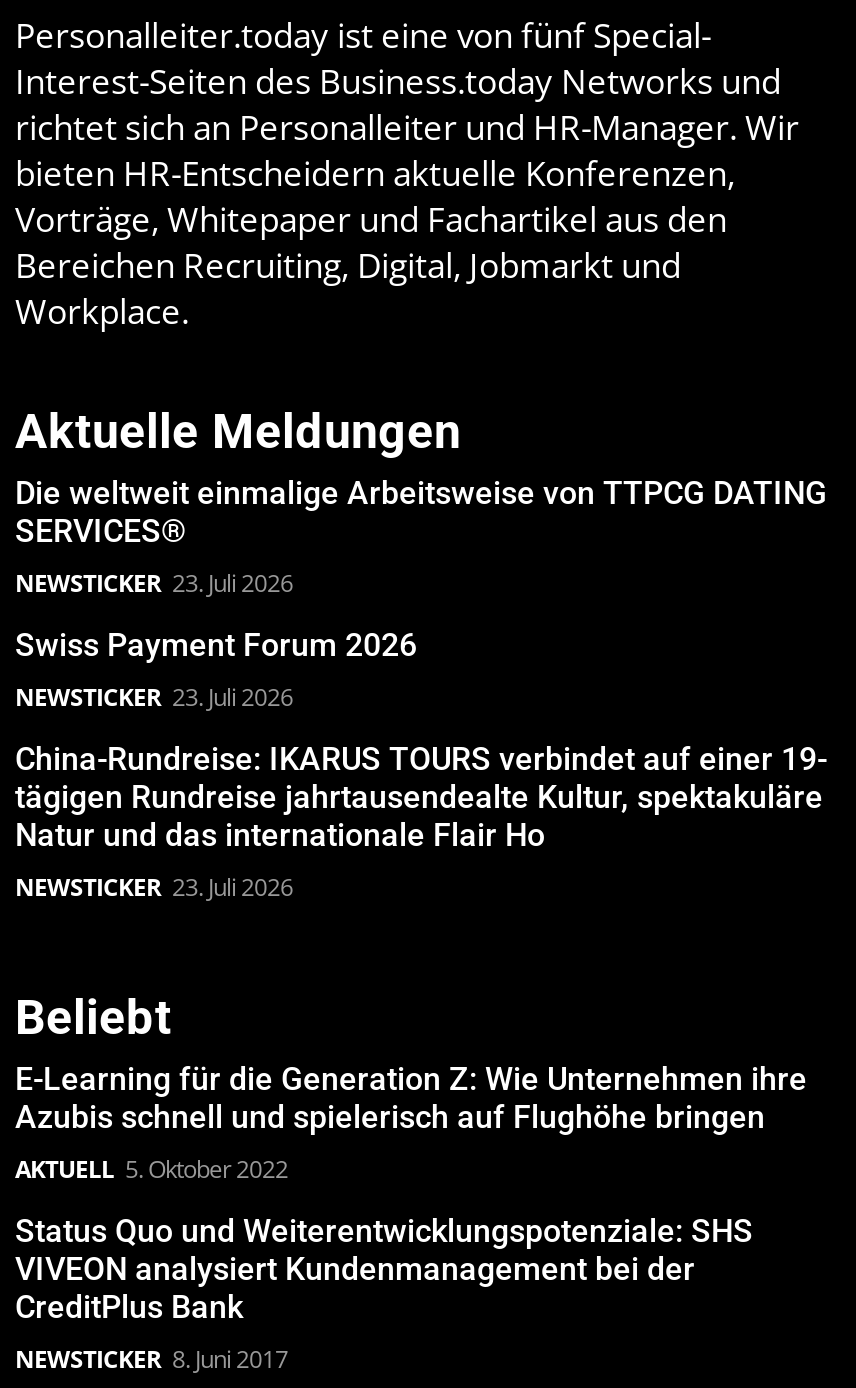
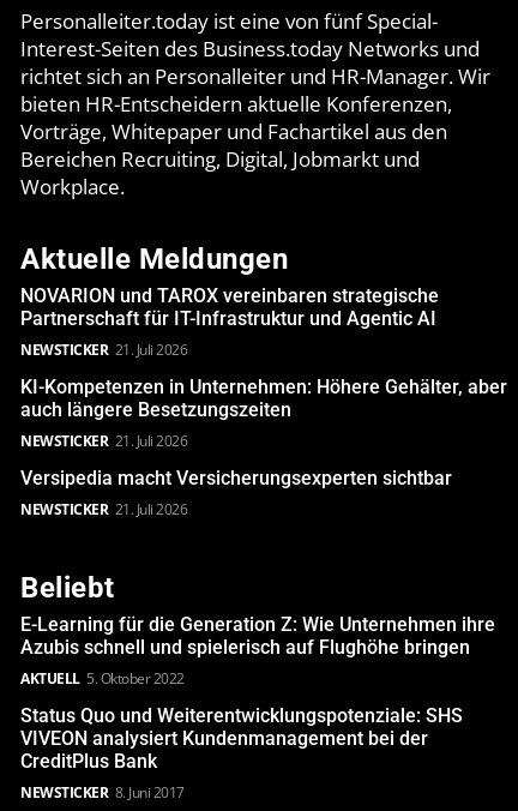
- Die weltweit einmalige Arbeitsweise von TTPCG DATING
- SERVICES®
- NEWSTICKER 23. Juli 2026
+ NOVARION und TAROX vereinbaren strategische
+ Partnerschaft für IT-Infrastruktur und Agentic AI
+ NEWSTICKER 21. Juli 2026

- Swiss Payment Forum 2026
- NEWSTICKER 23. Juli 2026
+ KI-Kompetenzen in Unternehmen: Höhere Gehälter, aber
+ auch längere Besetzungszeiten
+ NEWSTICKER 21. Juli 2026

- China-Rundreise: IKARUS TOURS verbindet auf einer 19-
- tägigen Rundreise jahrtausendealte Kultur, spektakuläre
- Natur und das internationale Flair Ho
- NEWSTICKER 23. Juli 2026
+ Versipedia macht Versicherungsexperten sichtbar
+ NEWSTICKER 21. Juli 2026
